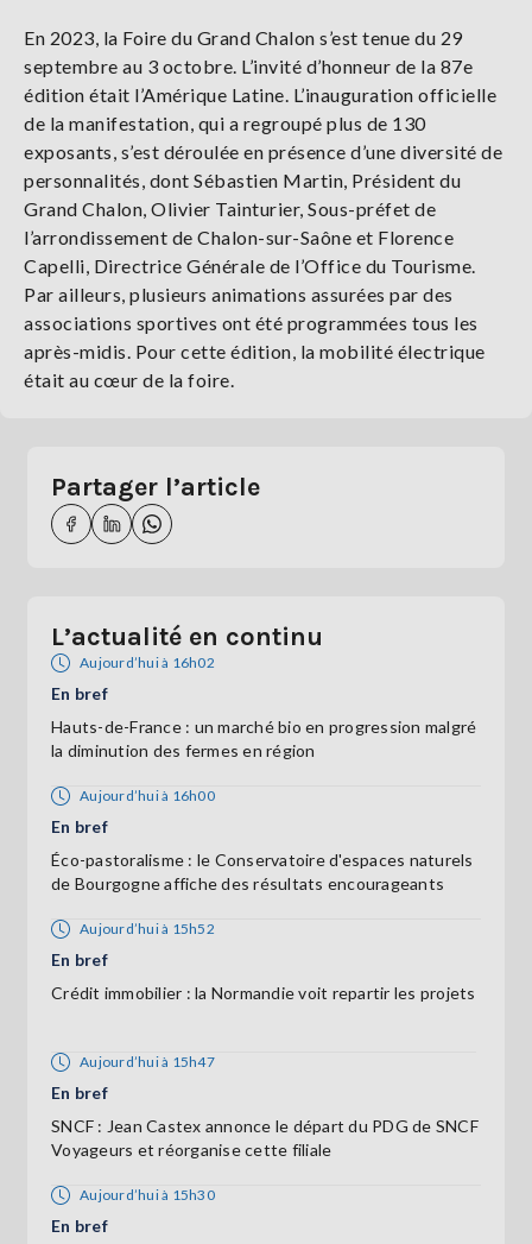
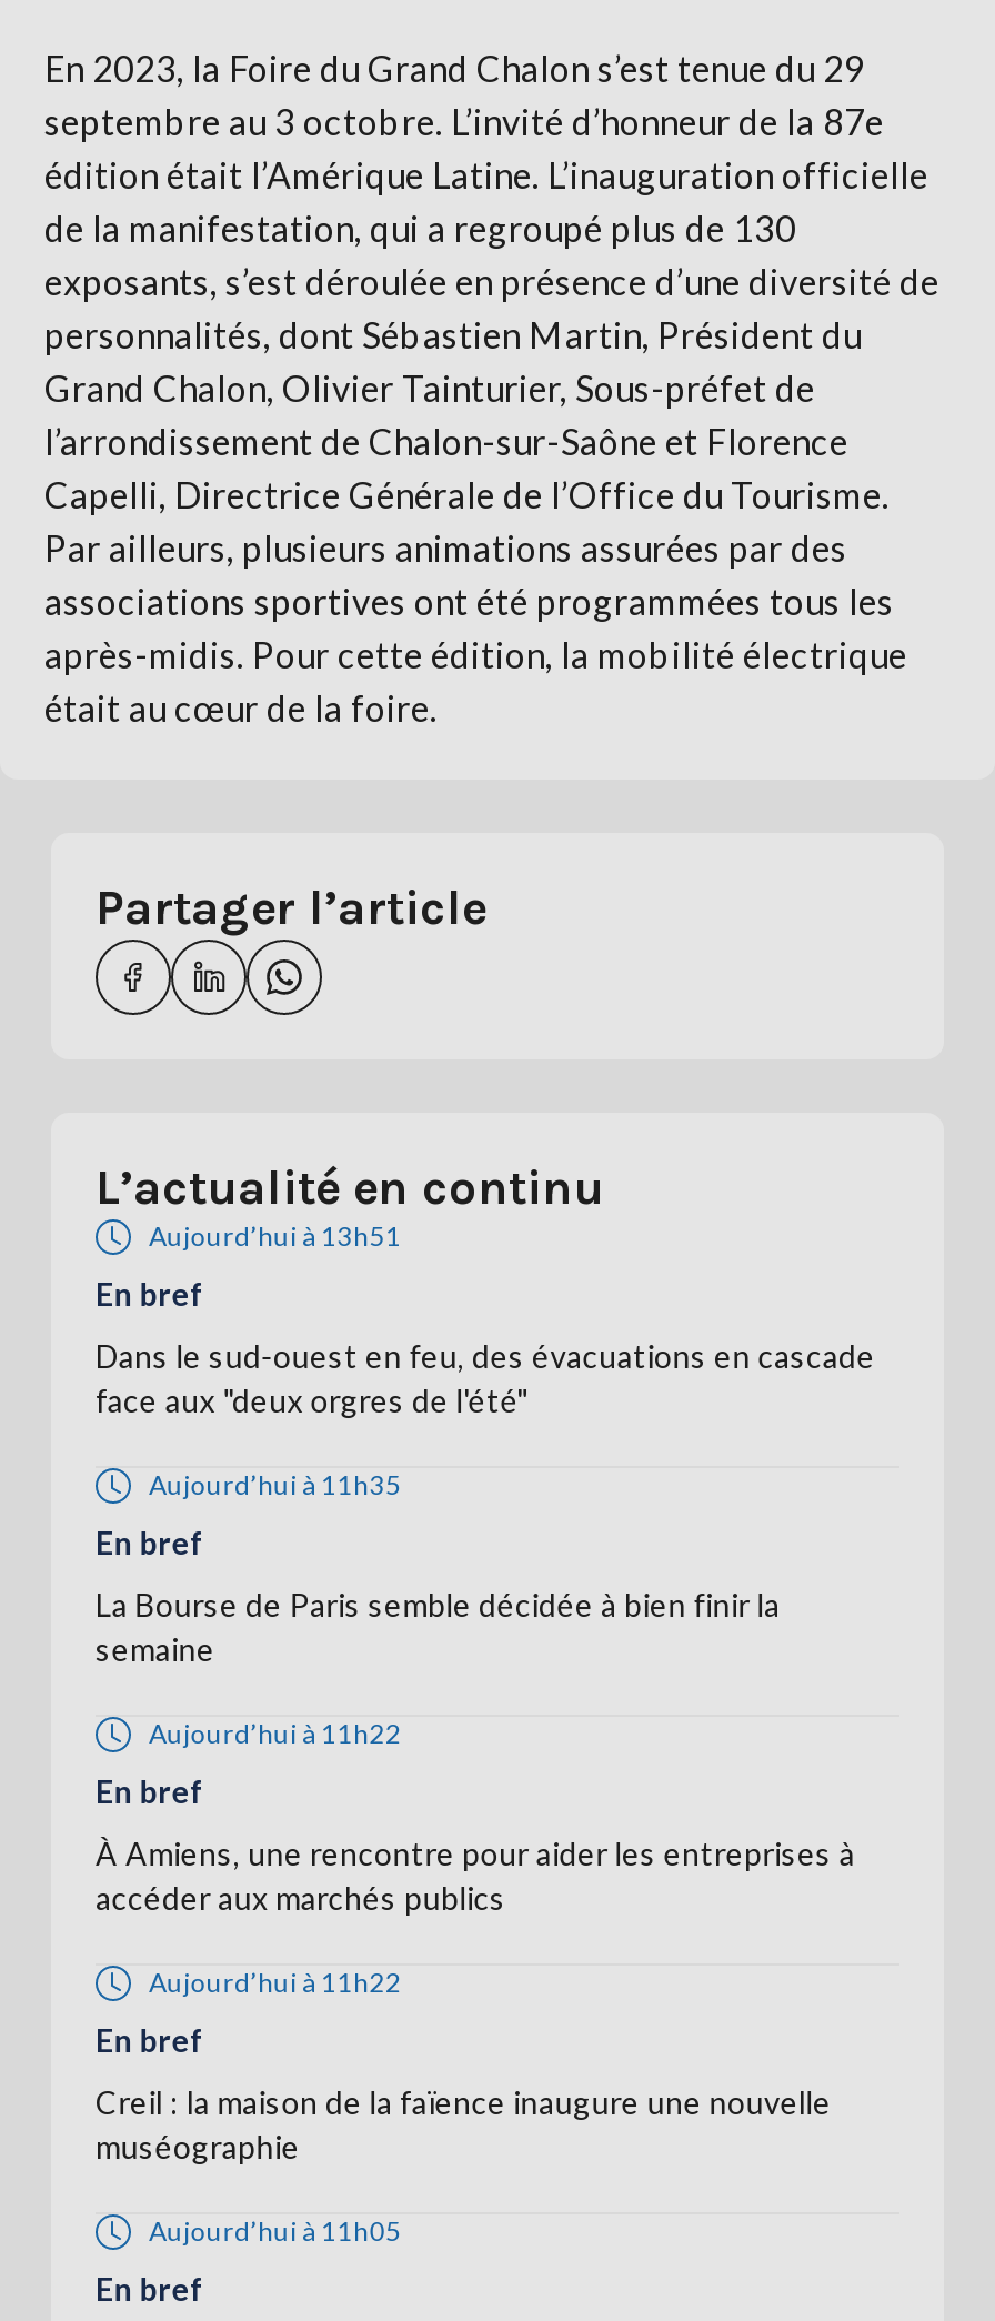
- Aujourd’hui à 16h02
+ Aujourd’hui à 13h51

- Hauts-de-France : un marché bio en progression malgré
- la diminution des fermes en région
+ Dans le sud-ouest en feu, des évacuations en cascade
+ face aux "deux orgres de l'été"

- Aujourd’hui à 16h00
+ Aujourd’hui à 11h35

- Éco-pastoralisme : le Conservatoire d'espaces naturels
- de Bourgogne affiche des résultats encourageants
+ La Bourse de Paris semble décidée à bien finir la
+ semaine

- Aujourd’hui à 15h52
+ Aujourd’hui à 11h22

- Crédit immobilier : la Normandie voit repartir les projets
+ À Amiens, une rencontre pour aider les entreprises à
+ accéder aux marchés publics

- Aujourd’hui à 15h47
+ Aujourd’hui à 11h22

- SNCF : Jean Castex annonce le départ du PDG de SNCF
- Voyageurs et réorganise cette filiale
+ Creil : la maison de la faïence inaugure une nouvelle
+ muséographie

- Aujourd’hui à 15h30
+ Aujourd’hui à 11h05
